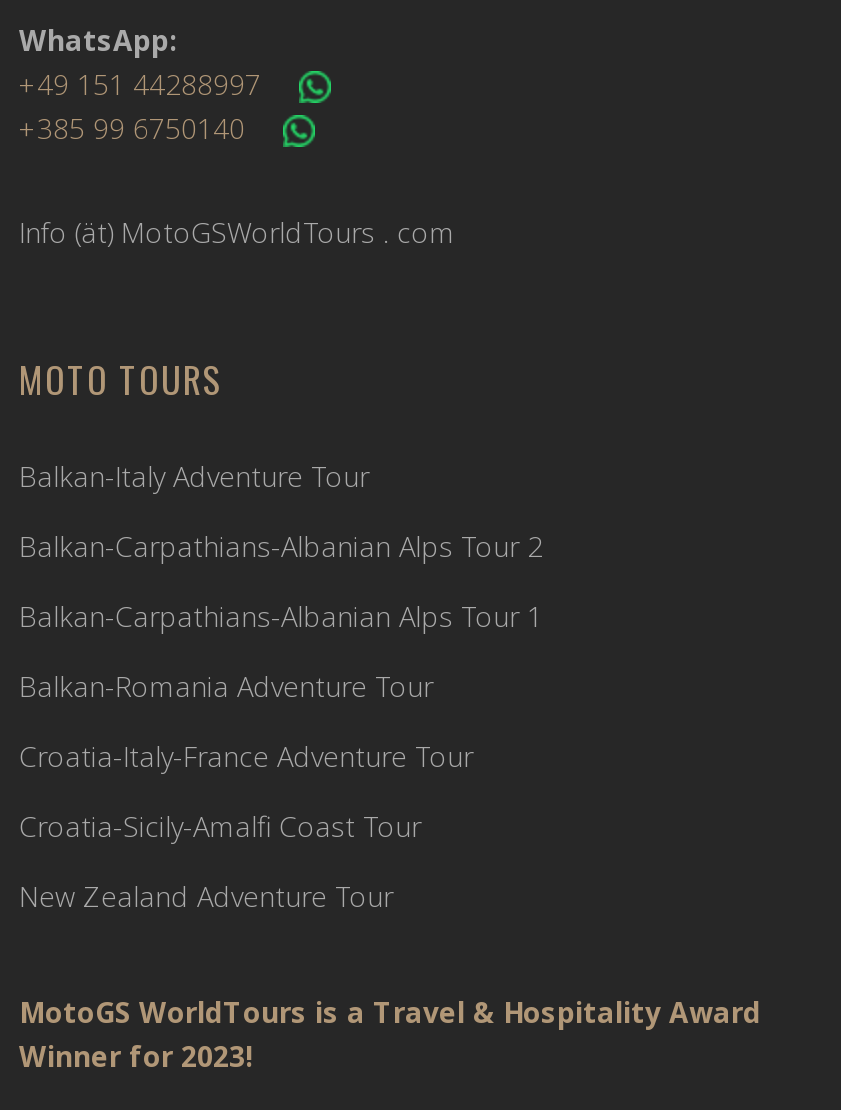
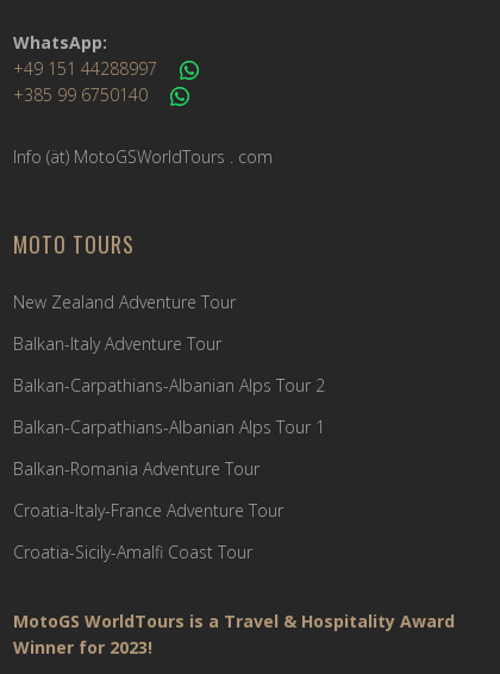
moved down: Balkan-Italy Adventure Tour | Balkan-Carpathians-Albanian Alps Tour 2 | Balkan-Carpathians-Albanian Alps Tour 1 | Balkan-Romania Adventure Tour | Croatia-Italy-France Adventure Tour | Croatia-Sicily-Amalfi Coast Tour

moved up: New Zealand Adventure Tour
